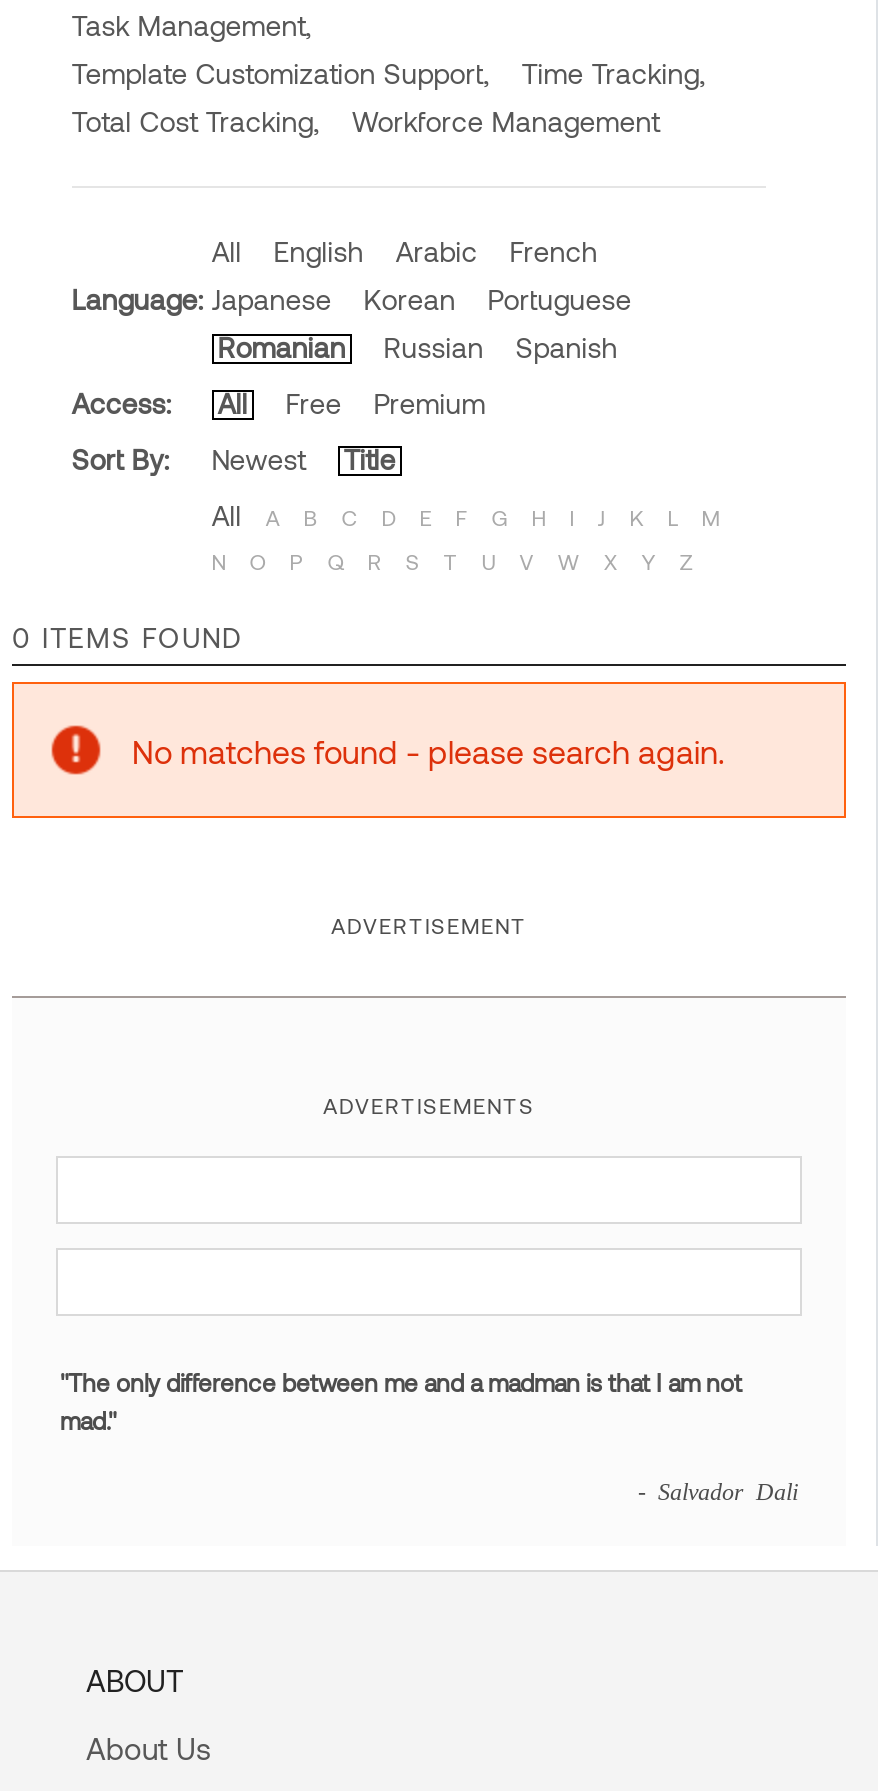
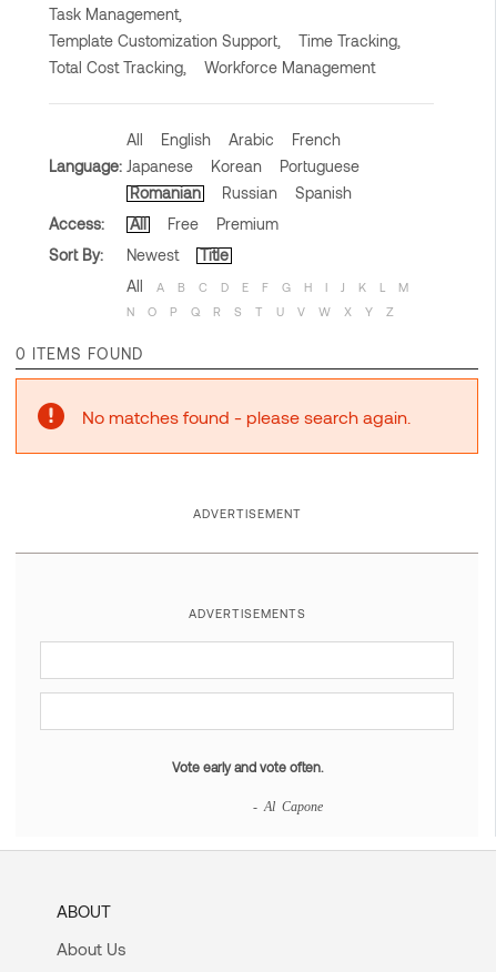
- "The only difference between me and a madman is that I am not
- mad."
+ Vote early and vote often.

- - Salvador Dali
+ - Al Capone
